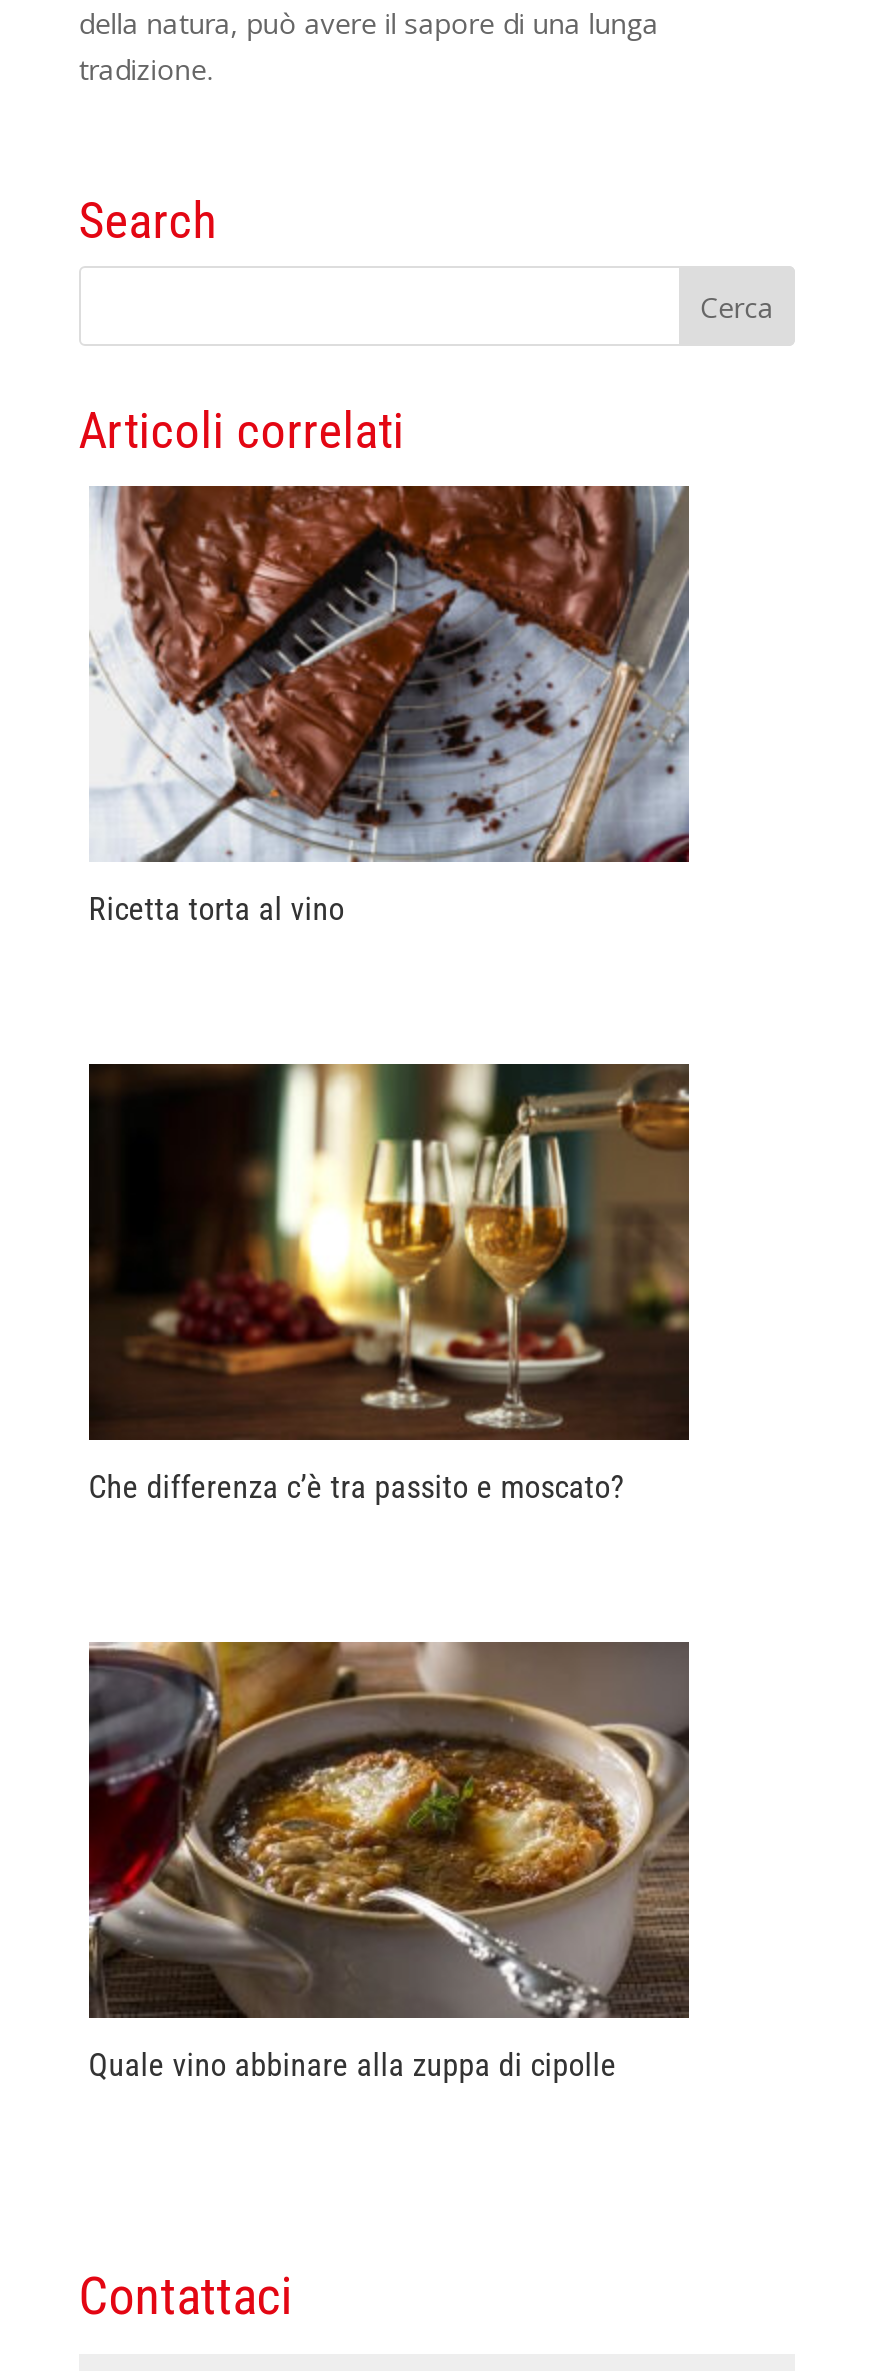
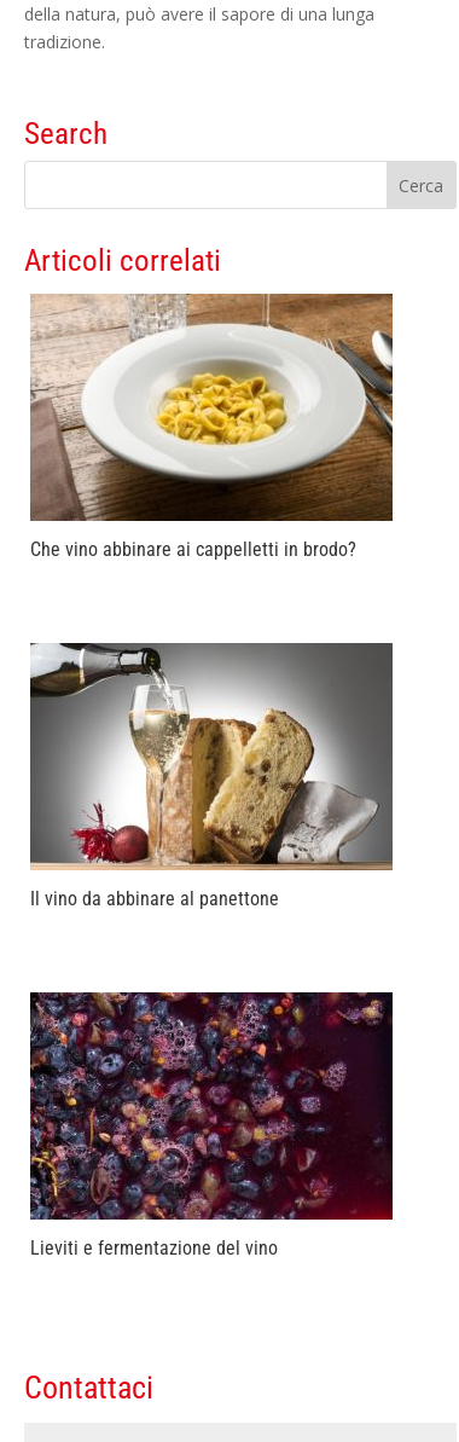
- [image]
- Ricetta torta al vino
+ [image]
+ Che vino abbinare ai cappelletti in brodo?

- [image]
- Che differenza c’è tra passito e moscato?
+ [image]
+ Il vino da abbinare al panettone

- [image]
- Quale vino abbinare alla zuppa di cipolle
+ [image]
+ Lieviti e fermentazione del vino
